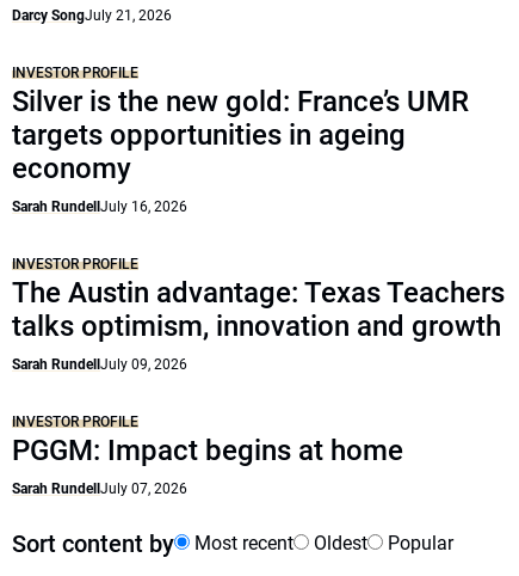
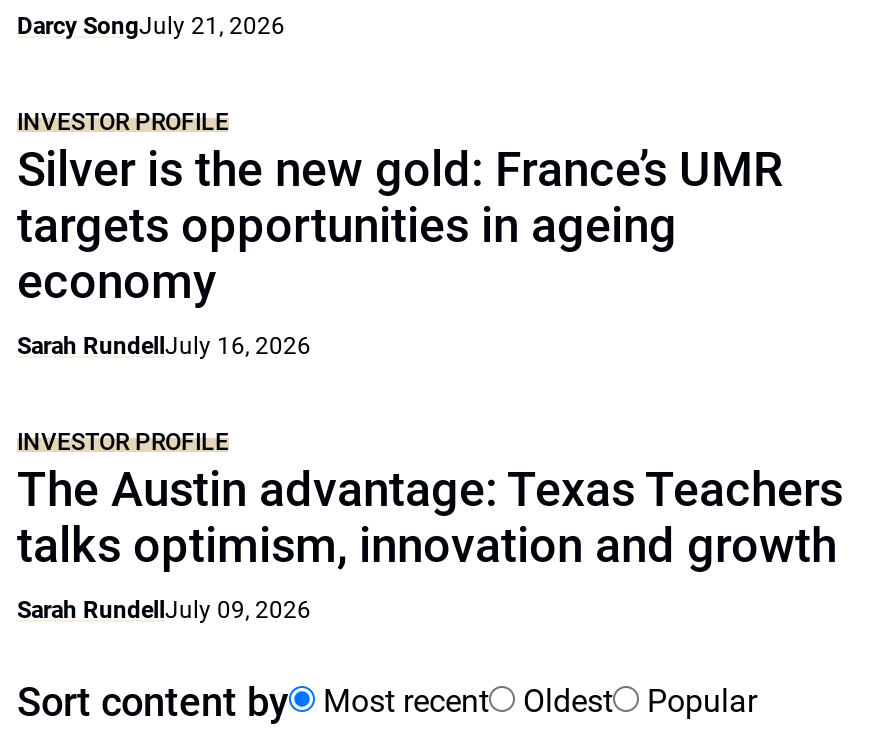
- INVESTOR PROFILE
- PGGM: Impact begins at home
- Sarah RundellJuly 07, 2026
